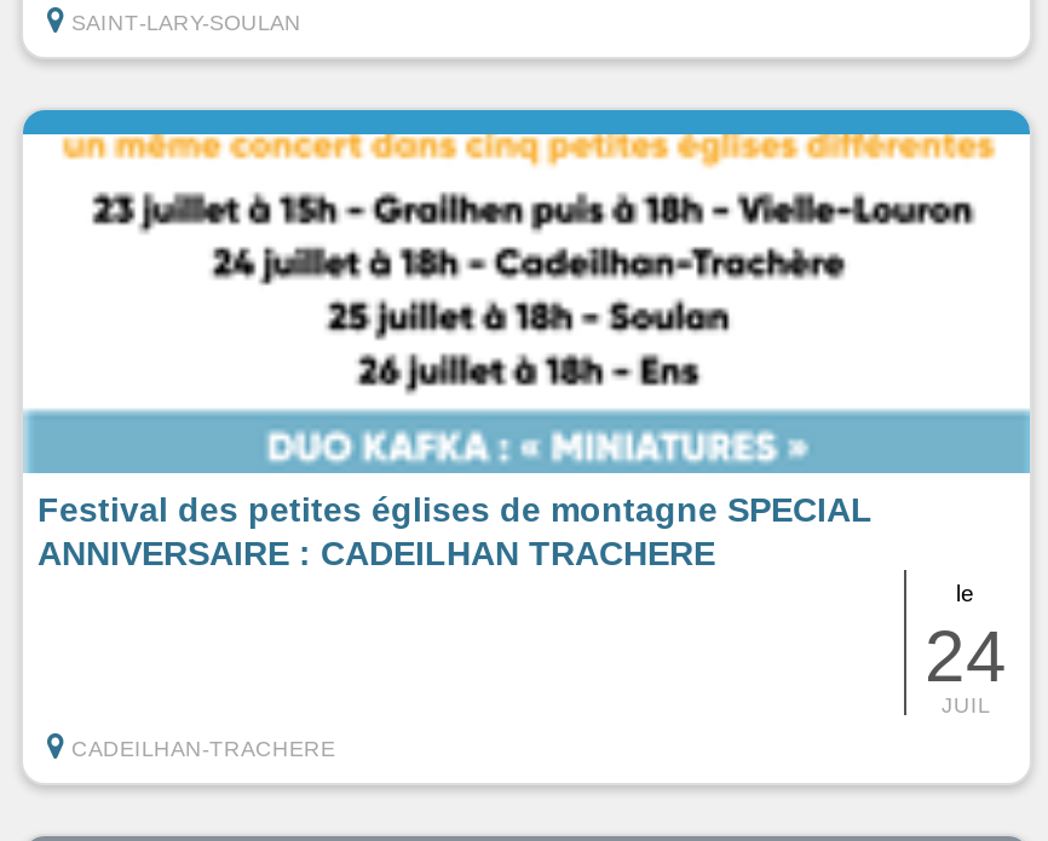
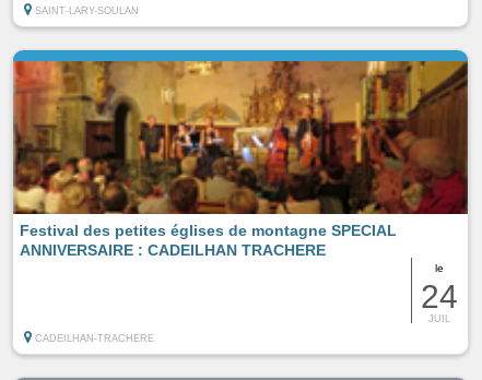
- [image]
+ [image]
